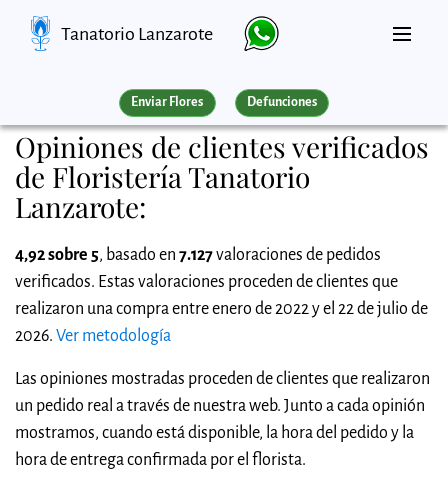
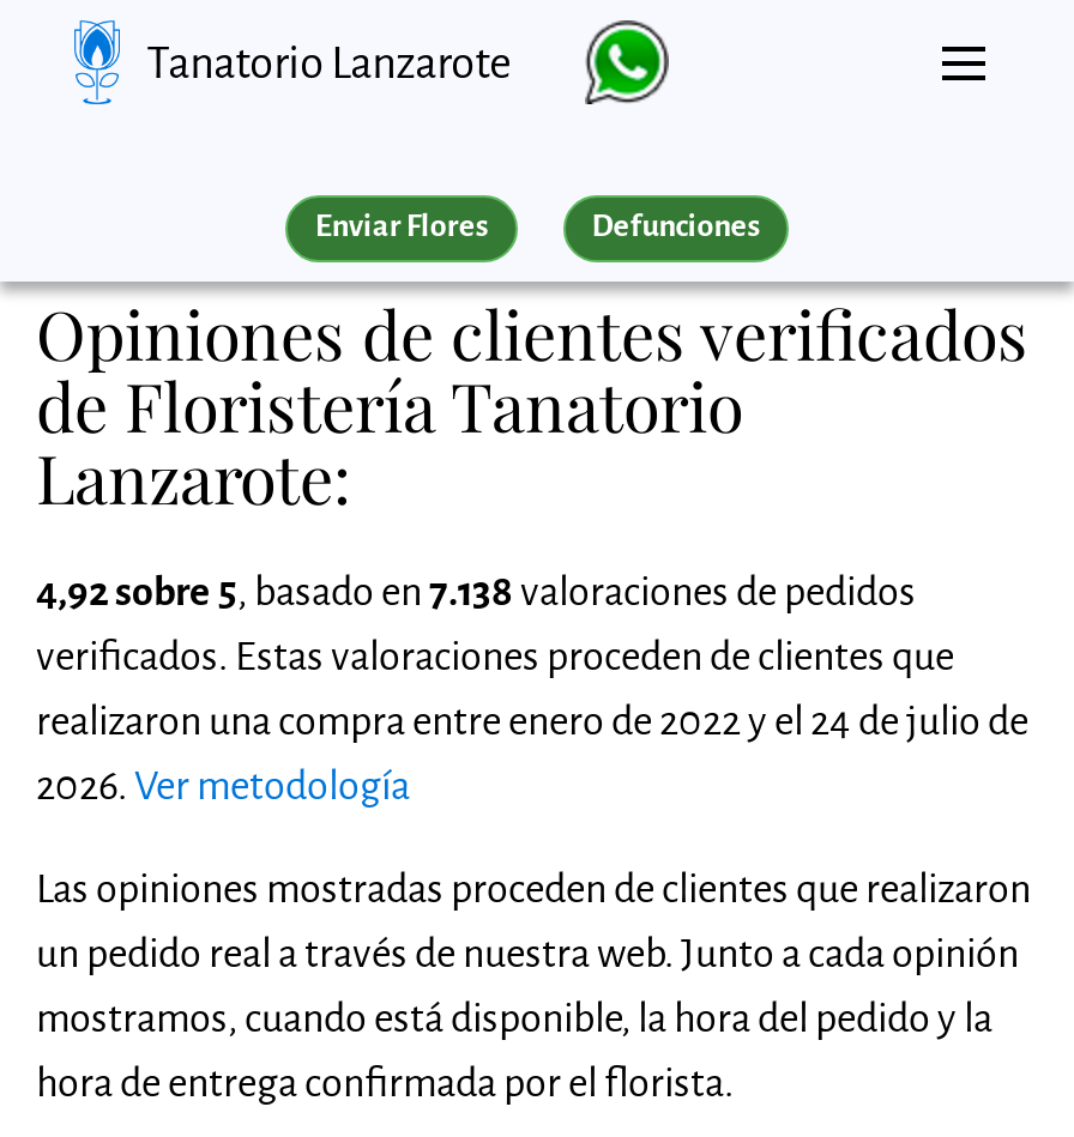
- 4,92 sobre 5, basado en 7.127 valoraciones de pedidos
+ 4,92 sobre 5, basado en 7.138 valoraciones de pedidos

- realizaron una compra entre enero de 2022 y el 22 de julio de
+ realizaron una compra entre enero de 2022 y el 24 de julio de
